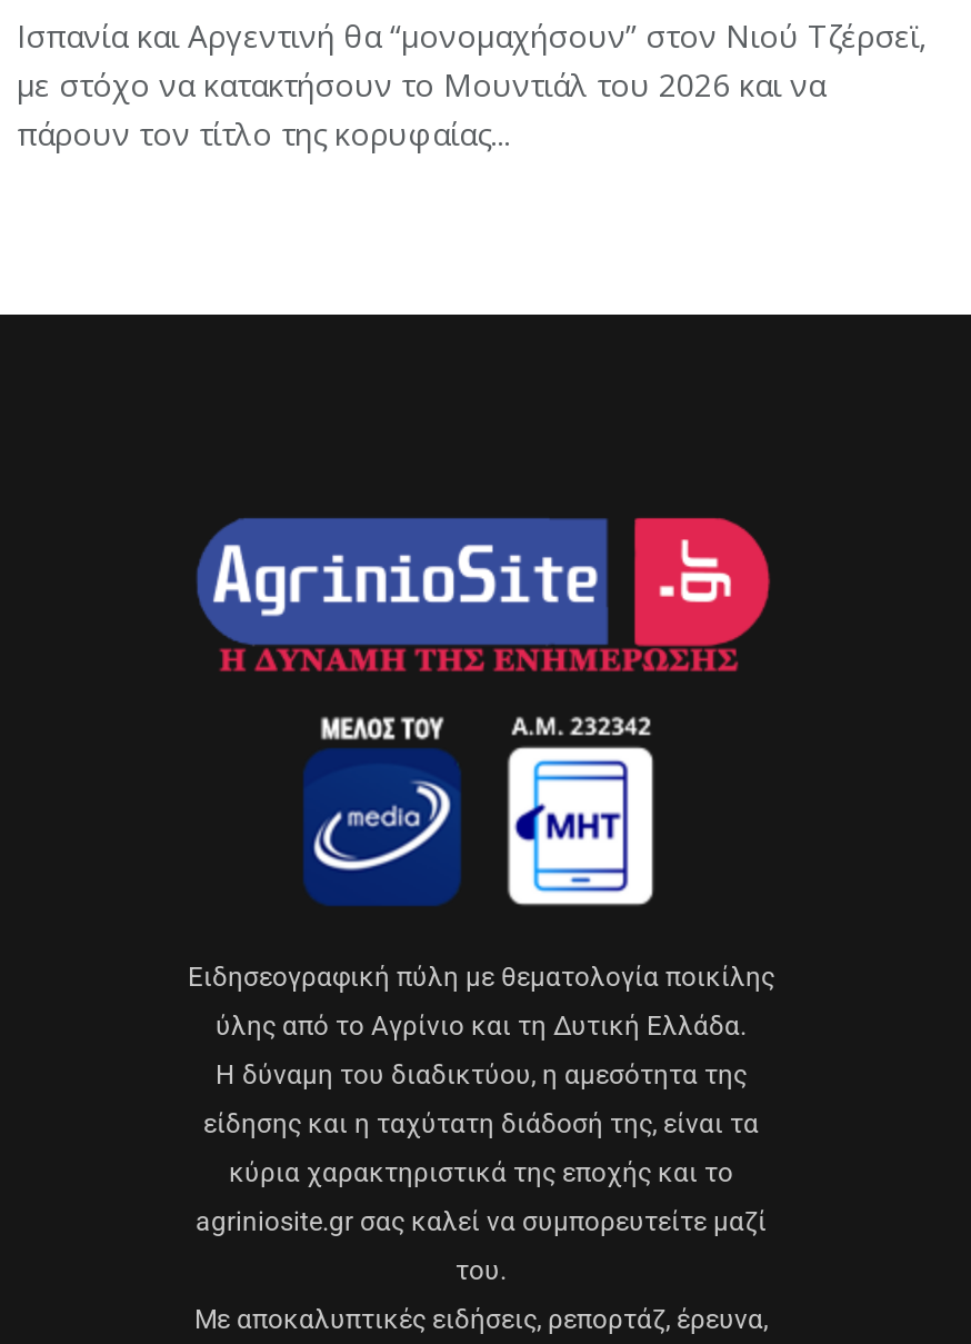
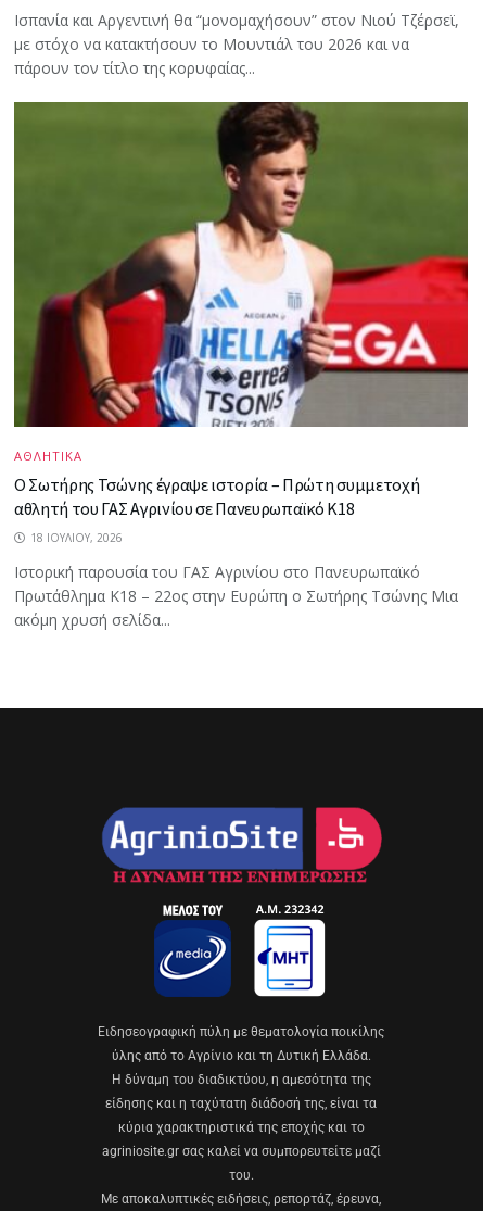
+ [image]
+ ΑΘΛΗΤΙΚΑ
+ Ο Σωτήρης Τσώνης έγραψε ιστορία – Πρώτη συμμετοχή
+ αθλητή του ΓΑΣ Αγρινίου σε Πανευρωπαϊκό Κ18
+ 18 ΙΟΥΛΊΟΥ, 2026
+ Ιστορική παρουσία του ΓΑΣ Αγρινίου στο Πανευρωπαϊκό
+ Πρωτάθλημα Κ18 – 22ος στην Ευρώπη ο Σωτήρης Τσώνης Μια
+ ακόμη χρυσή σελίδα...
